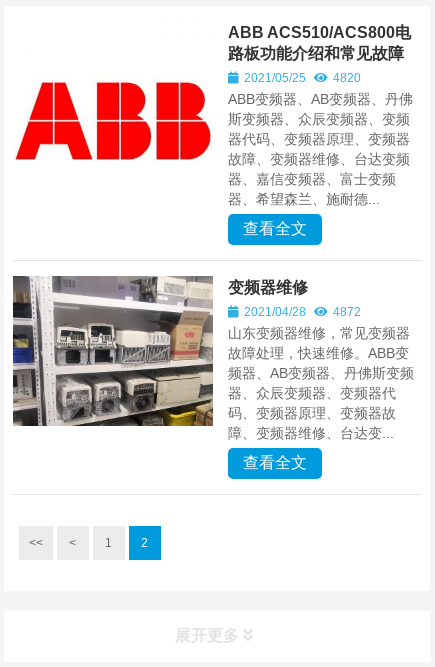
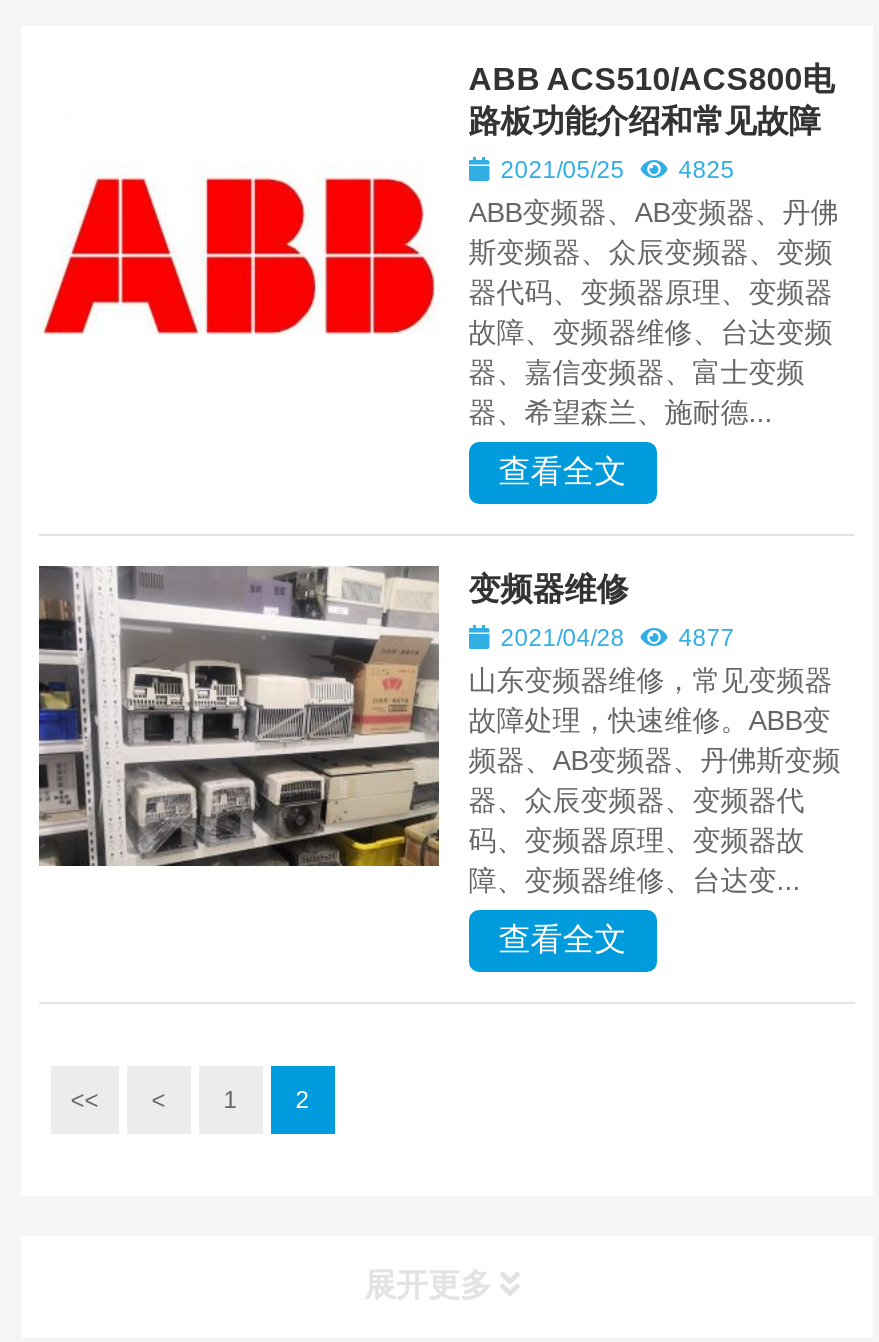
- 2021/05/25 4820
+ 2021/05/25 4825

- 2021/04/28 4872
+ 2021/04/28 4877
